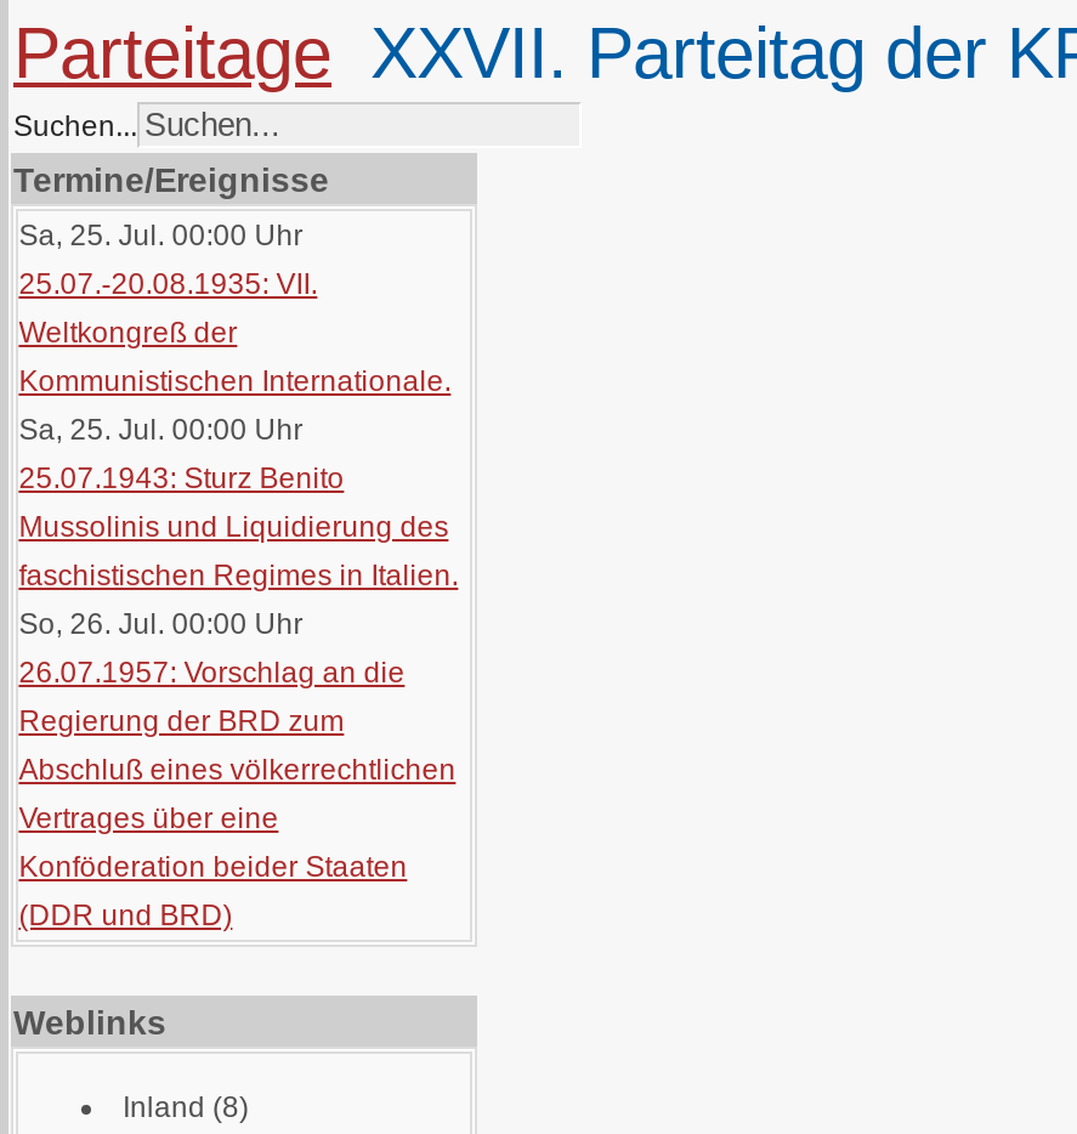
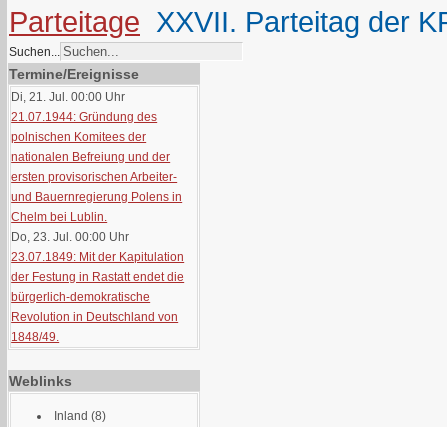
- Sa, 25. Jul. 00:00 Uhr
- 25.07.-20.08.1935: VII.
- Weltkongreß der
- Kommunistischen Internationale.
- Sa, 25. Jul. 00:00 Uhr
- 25.07.1943: Sturz Benito
- Mussolinis und Liquidierung des
- faschistischen Regimes in Italien.
- So, 26. Jul. 00:00 Uhr
- 26.07.1957: Vorschlag an die
- Regierung der BRD zum
- Abschluß eines völkerrechtlichen
- Vertrages über eine
- Konföderation beider Staaten
- (DDR und BRD)
+ Di, 21. Jul. 00:00 Uhr
+ 21.07.1944: Gründung des
+ polnischen Komitees der
+ nationalen Befreiung und der
+ ersten provisorischen Arbeiter-
+ und Bauernregierung Polens in
+ Chelm bei Lublin.
+ Do, 23. Jul. 00:00 Uhr
+ 23.07.1849: Mit der Kapitulation
+ der Festung in Rastatt endet die
+ bürgerlich-demokratische
+ Revolution in Deutschland von
+ 1848/49.
